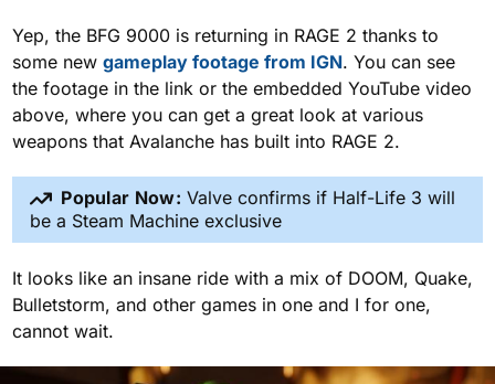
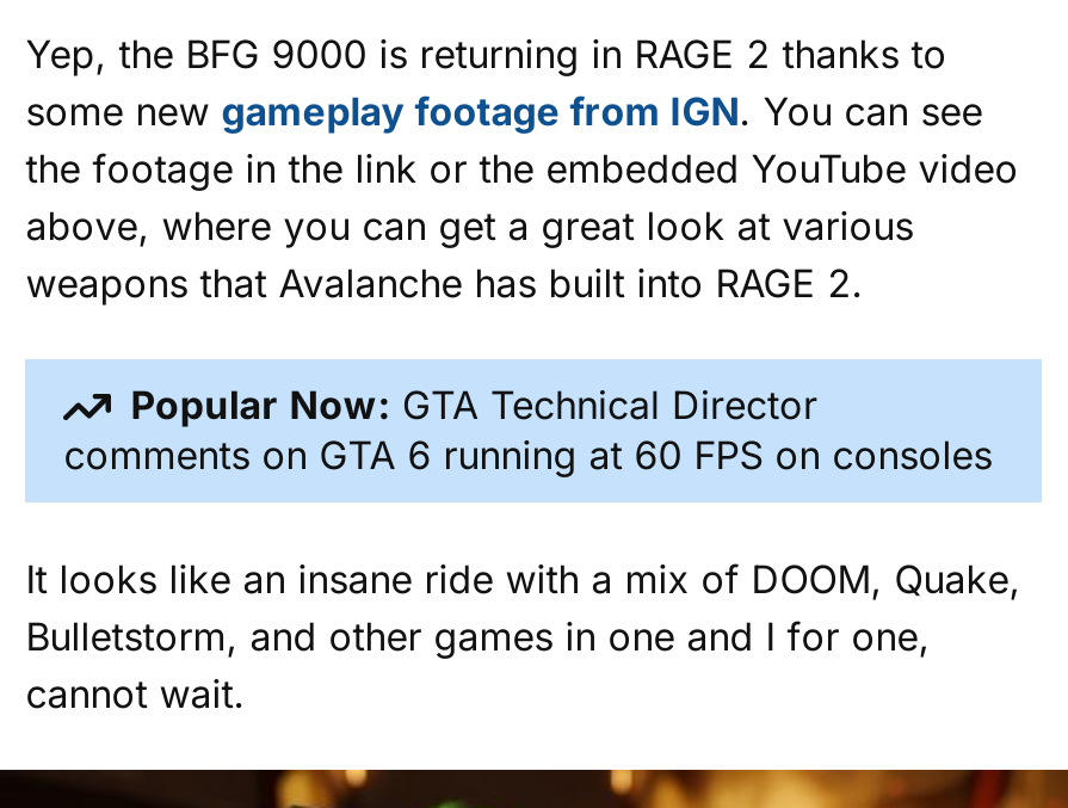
- Popular Now: Valve confirms if Half-Life 3 will
- be a Steam Machine exclusive
+ Popular Now: GTA Technical Director
+ comments on GTA 6 running at 60 FPS on consoles
